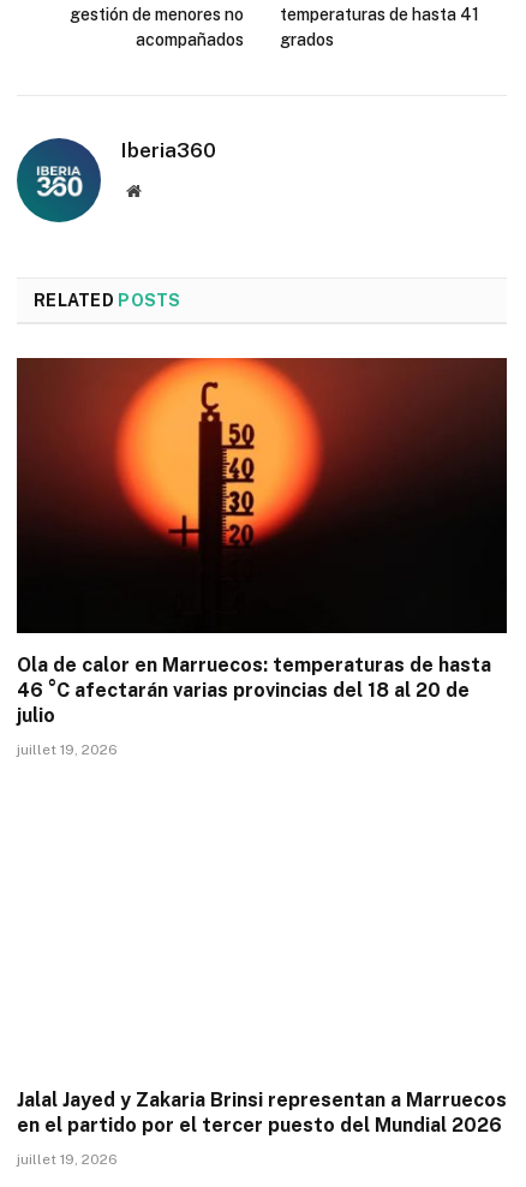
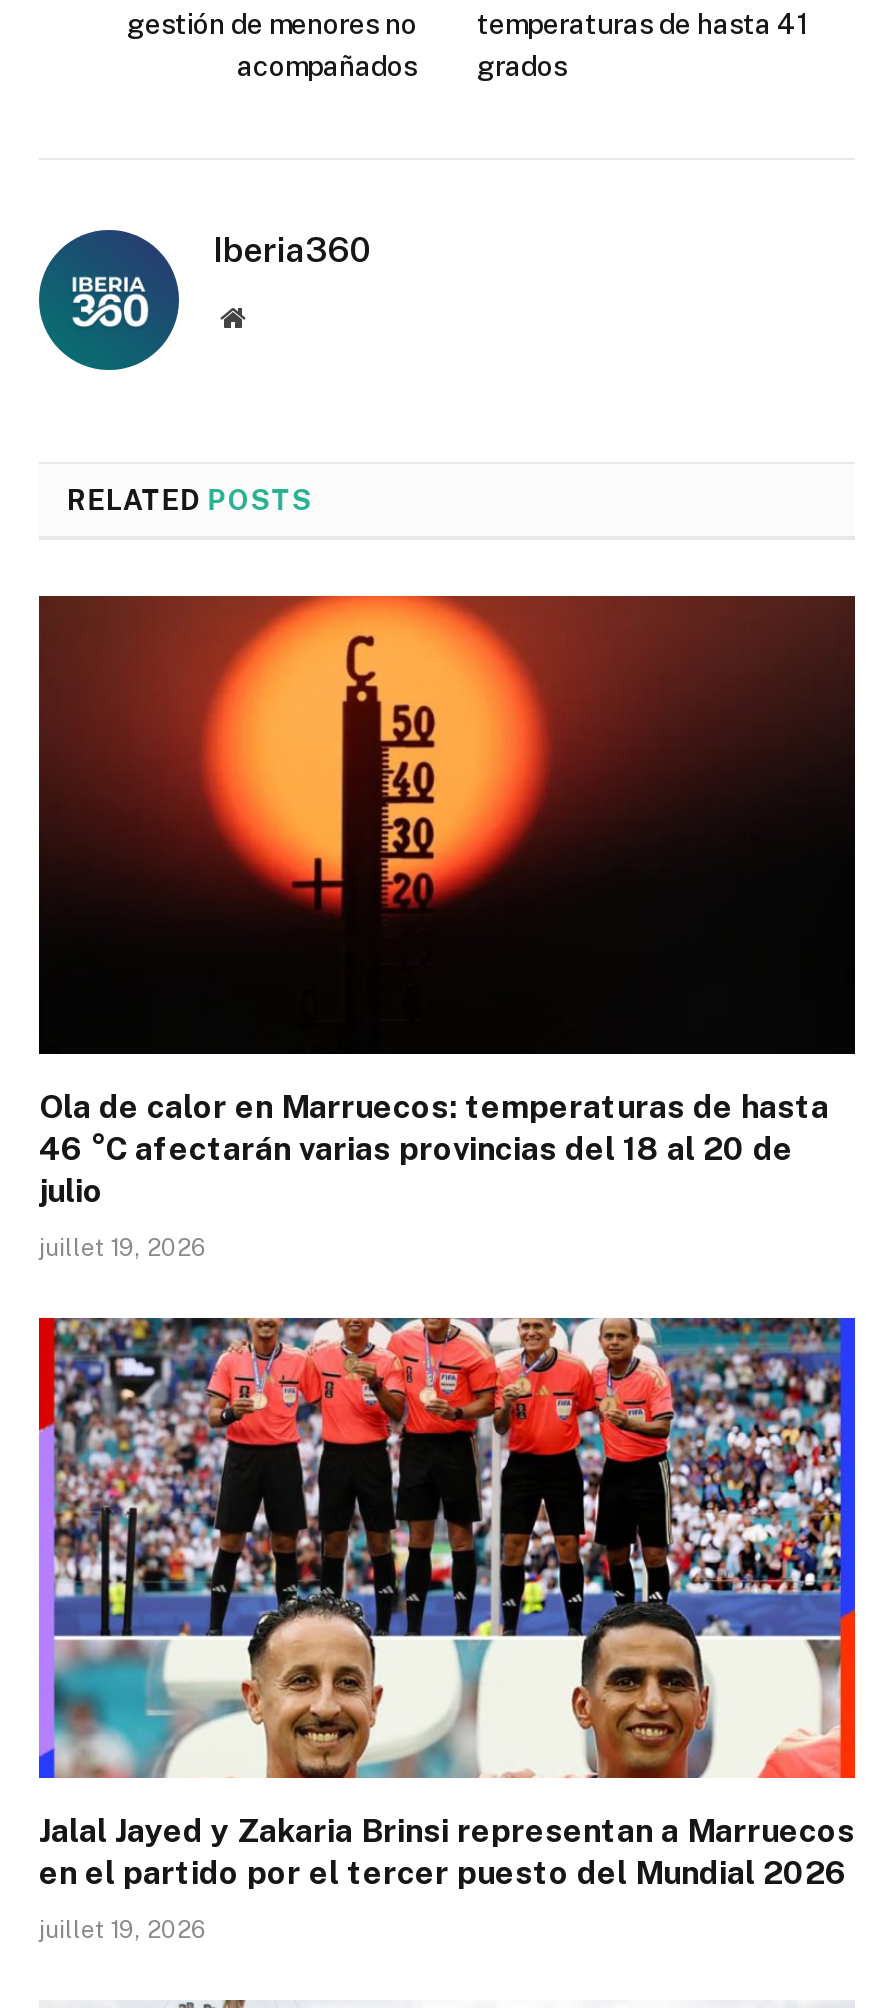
+ [image]
